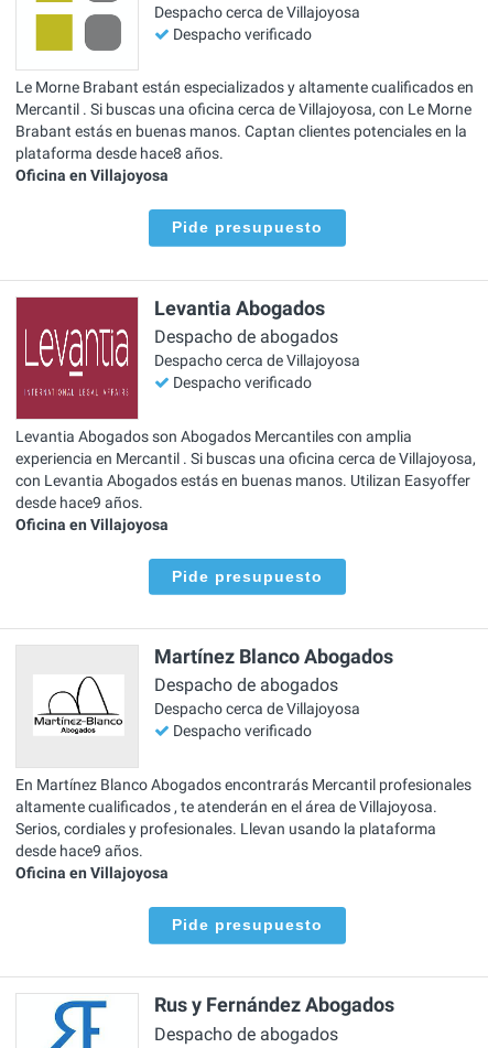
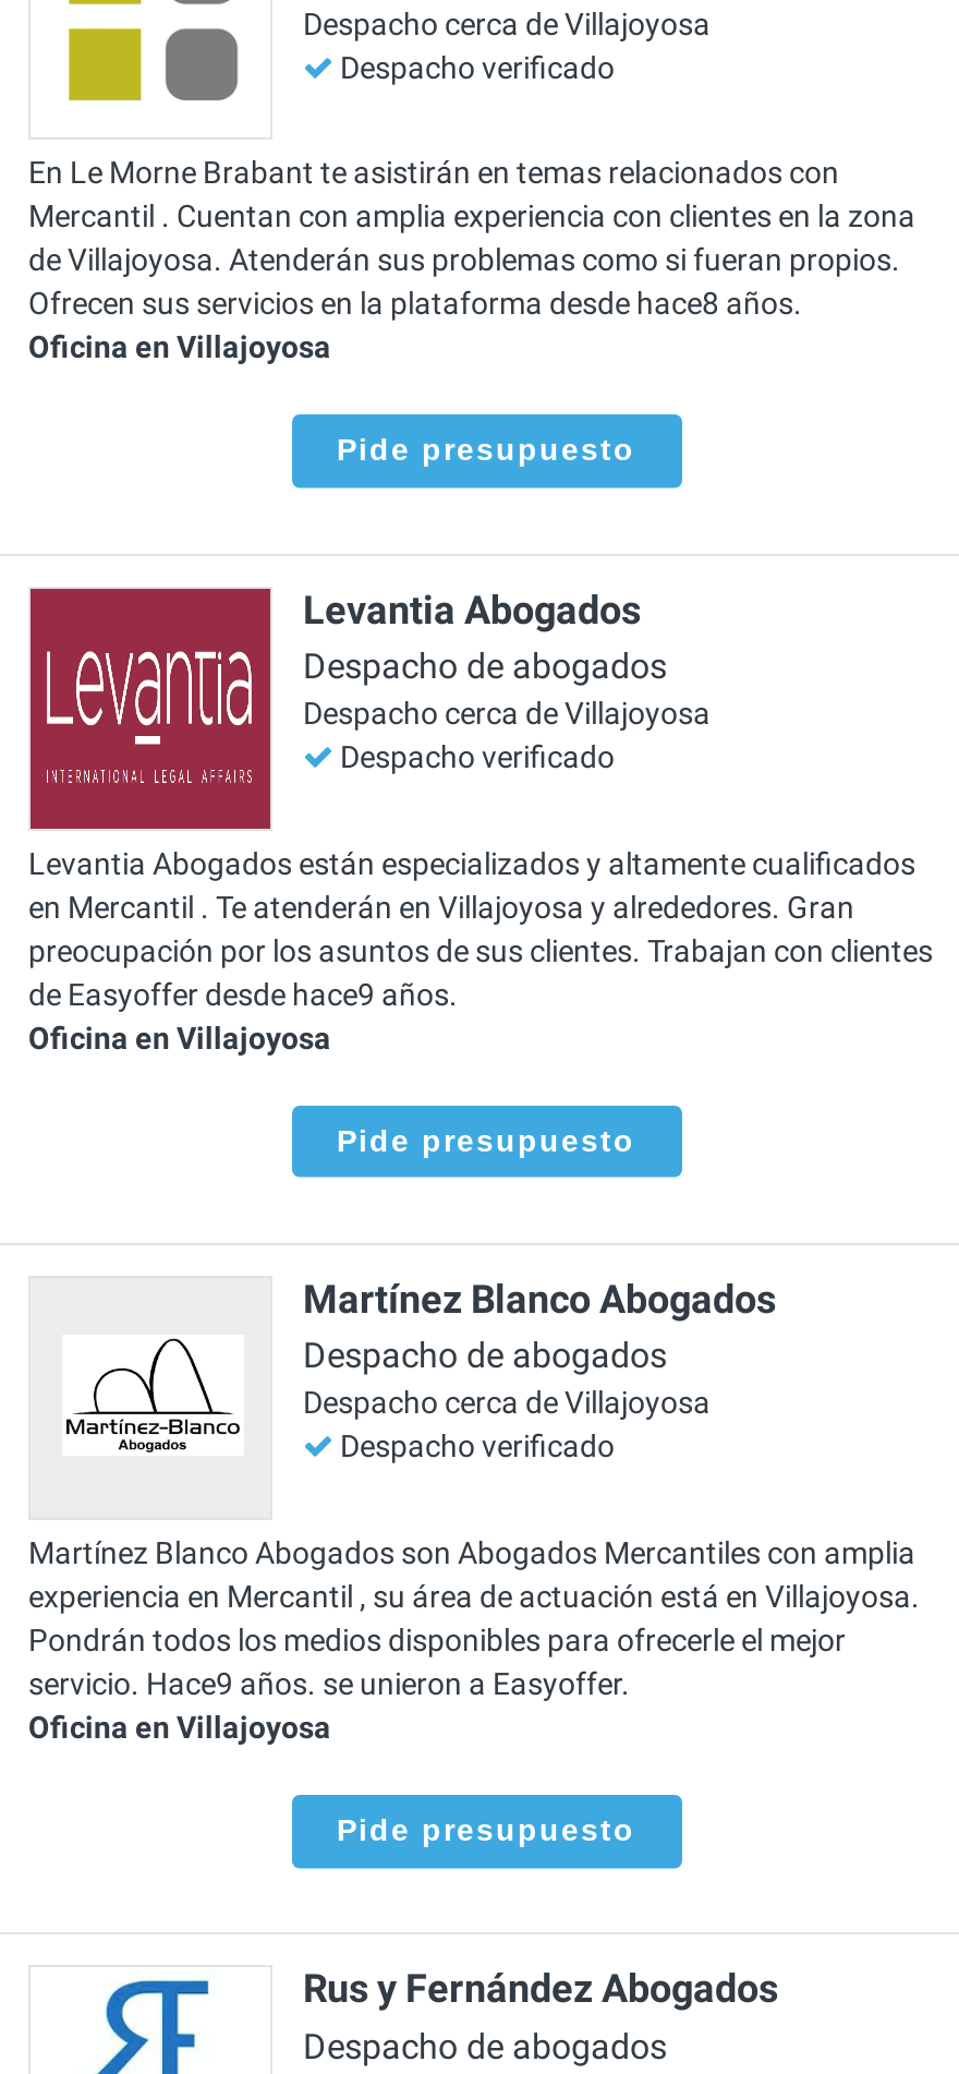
- Le Morne Brabant están especializados y altamente cualificados en
- Mercantil . Si buscas una oficina cerca de Villajoyosa, con Le Morne
- Brabant estás en buenas manos. Captan clientes potenciales en la
- plataforma desde hace8 años.
+ En Le Morne Brabant te asistirán en temas relacionados con
+ Mercantil . Cuentan con amplia experiencia con clientes en la zona
+ de Villajoyosa. Atenderán sus problemas como si fueran propios.
+ Ofrecen sus servicios en la plataforma desde hace8 años.

- Levantia Abogados son Abogados Mercantiles con amplia
- experiencia en Mercantil . Si buscas una oficina cerca de Villajoyosa,
- con Levantia Abogados estás en buenas manos. Utilizan Easyoffer
- desde hace9 años.
+ Levantia Abogados están especializados y altamente cualificados
+ en Mercantil . Te atenderán en Villajoyosa y alrededores. Gran
+ preocupación por los asuntos de sus clientes. Trabajan con clientes
+ de Easyoffer desde hace9 años.

- En Martínez Blanco Abogados encontrarás Mercantil profesionales
- altamente cualificados , te atenderán en el área de Villajoyosa.
- Serios, cordiales y profesionales. Llevan usando la plataforma
- desde hace9 años.
+ Martínez Blanco Abogados son Abogados Mercantiles con amplia
+ experiencia en Mercantil , su área de actuación está en Villajoyosa.
+ Pondrán todos los medios disponibles para ofrecerle el mejor
+ servicio. Hace9 años. se unieron a Easyoffer.
